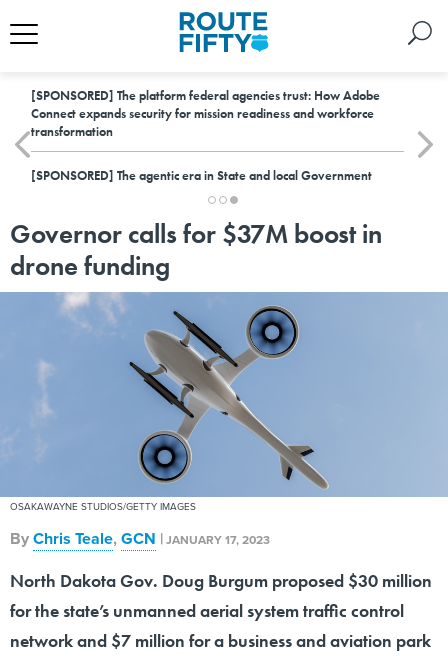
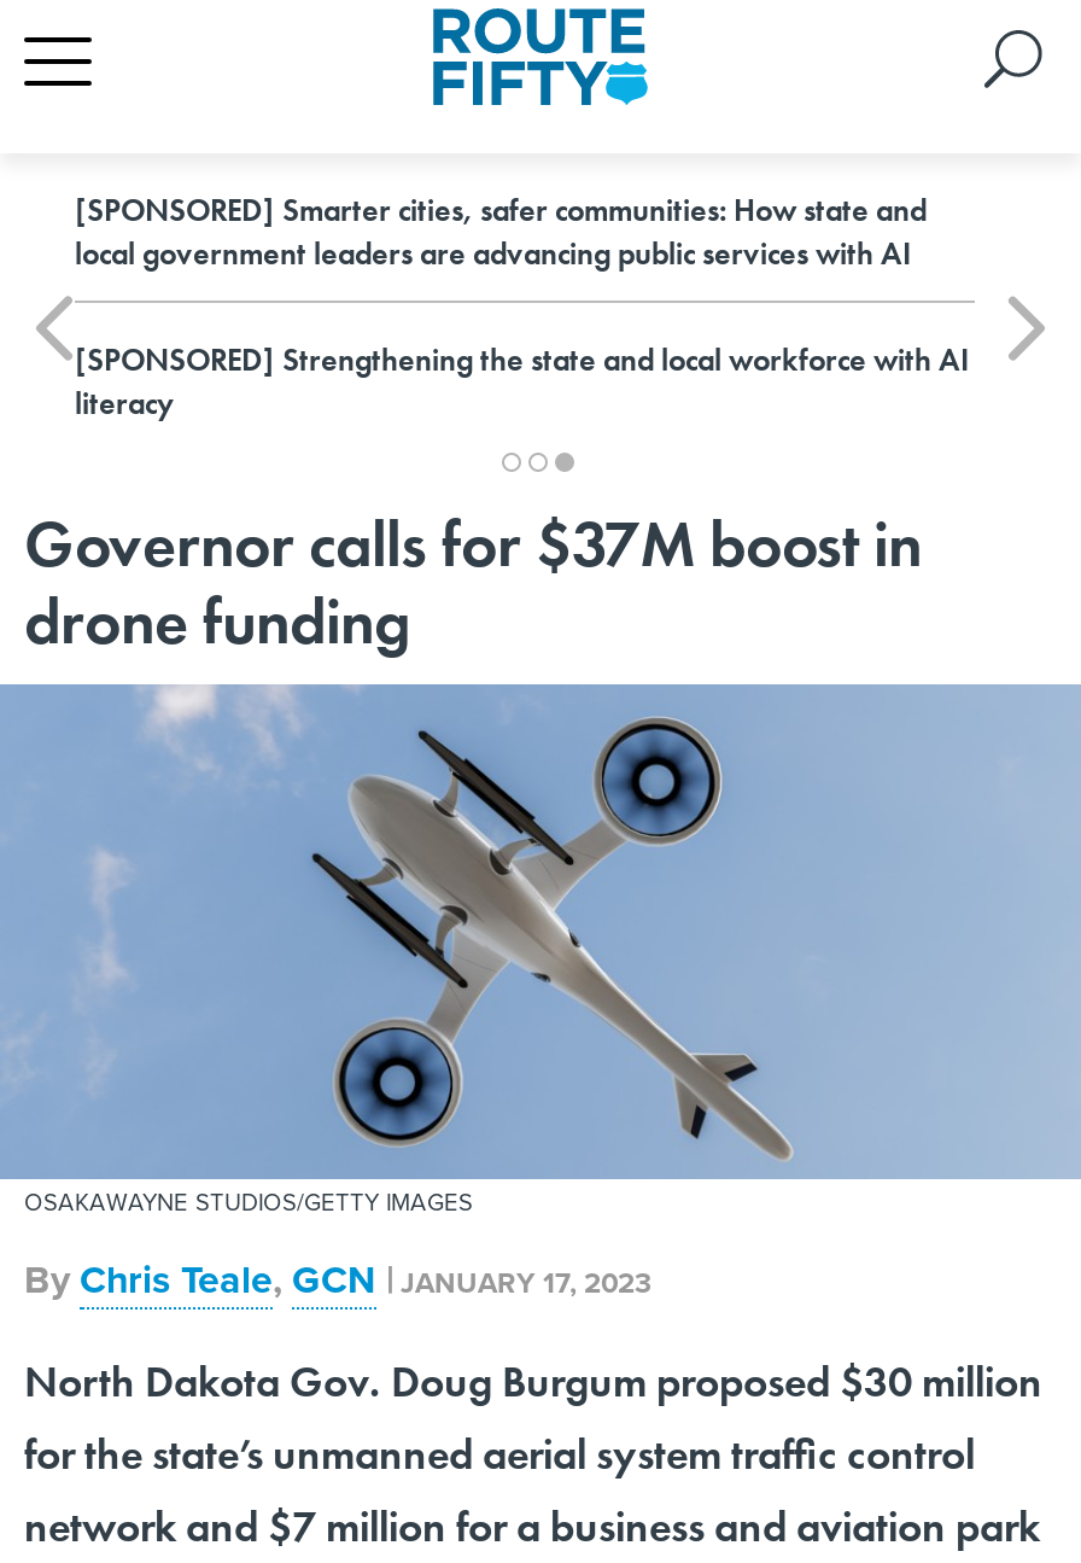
- [SPONSORED] The platform federal agencies trust: How Adobe
- Connect expands security for mission readiness and workforce
- transformation
+ [SPONSORED] Smarter cities, safer communities: How state and
+ local government leaders are advancing public services with AI

- [SPONSORED] The agentic era in State and local Government
+ [SPONSORED] Strengthening the state and local workforce with AI
+ literacy
